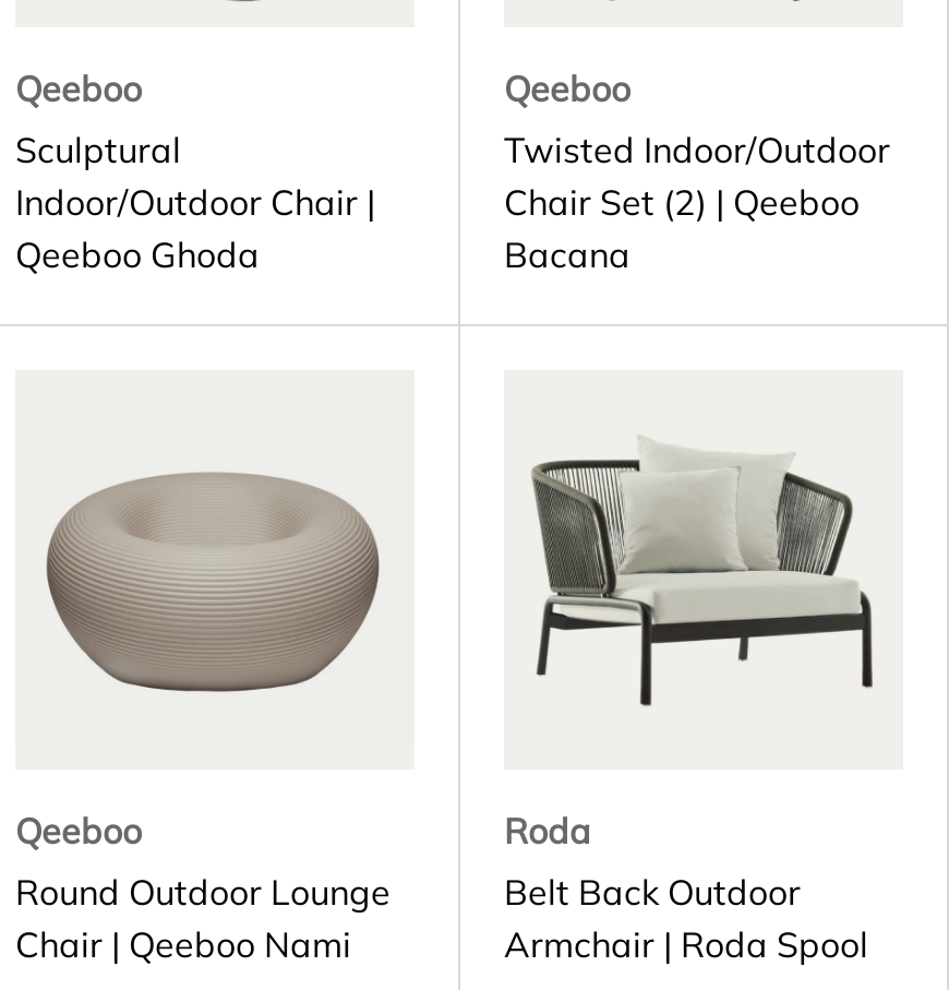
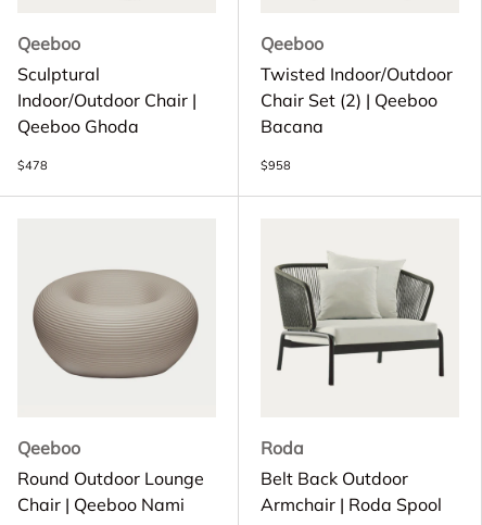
+ $478

+ $958
